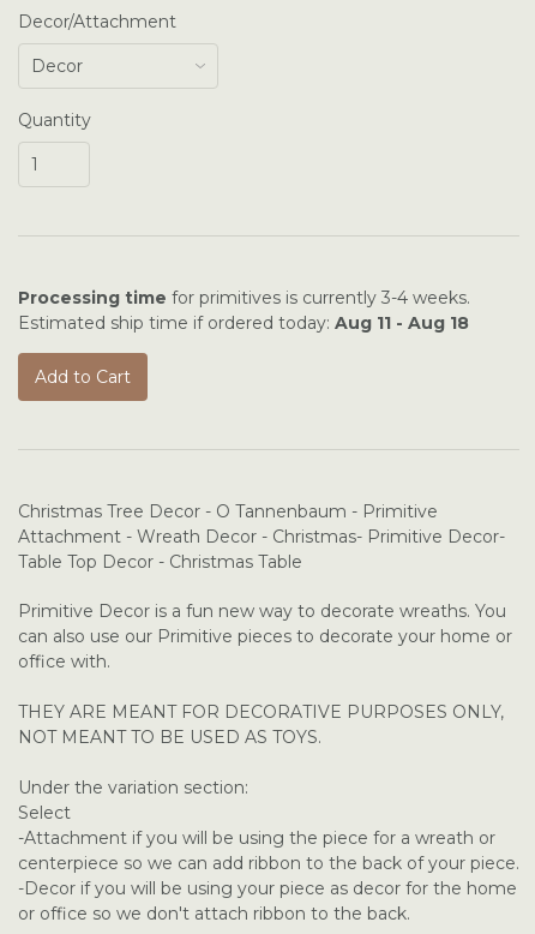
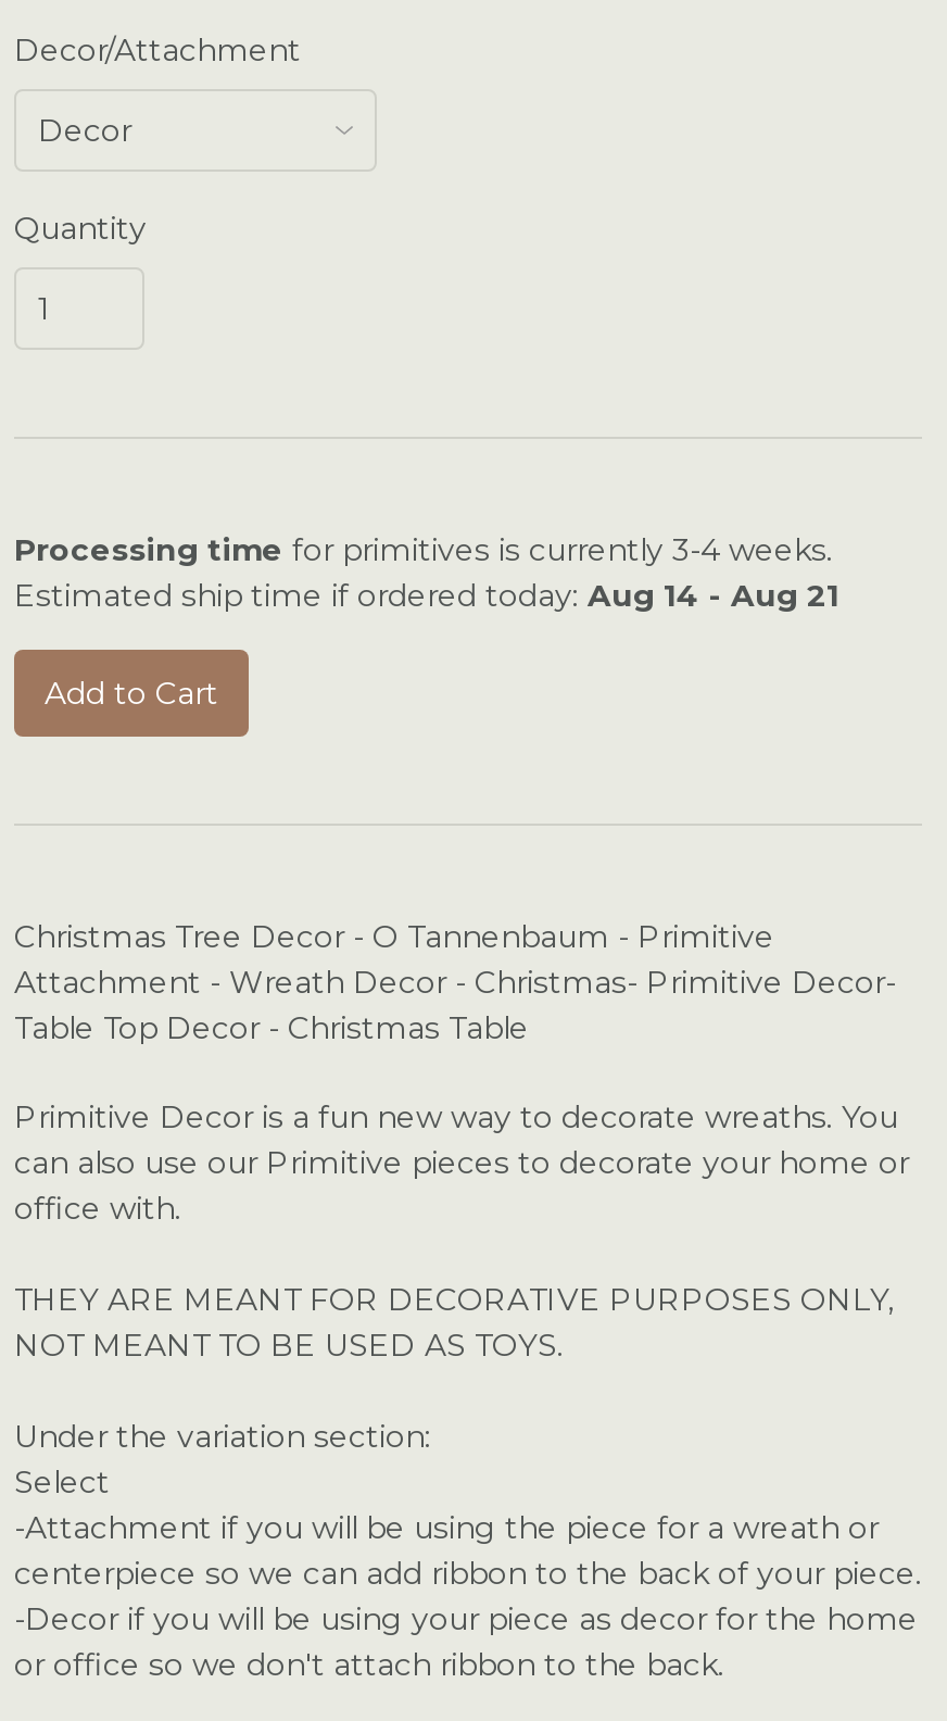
- Estimated ship time if ordered today: Aug 11 - Aug 18
+ Estimated ship time if ordered today: Aug 14 - Aug 21
